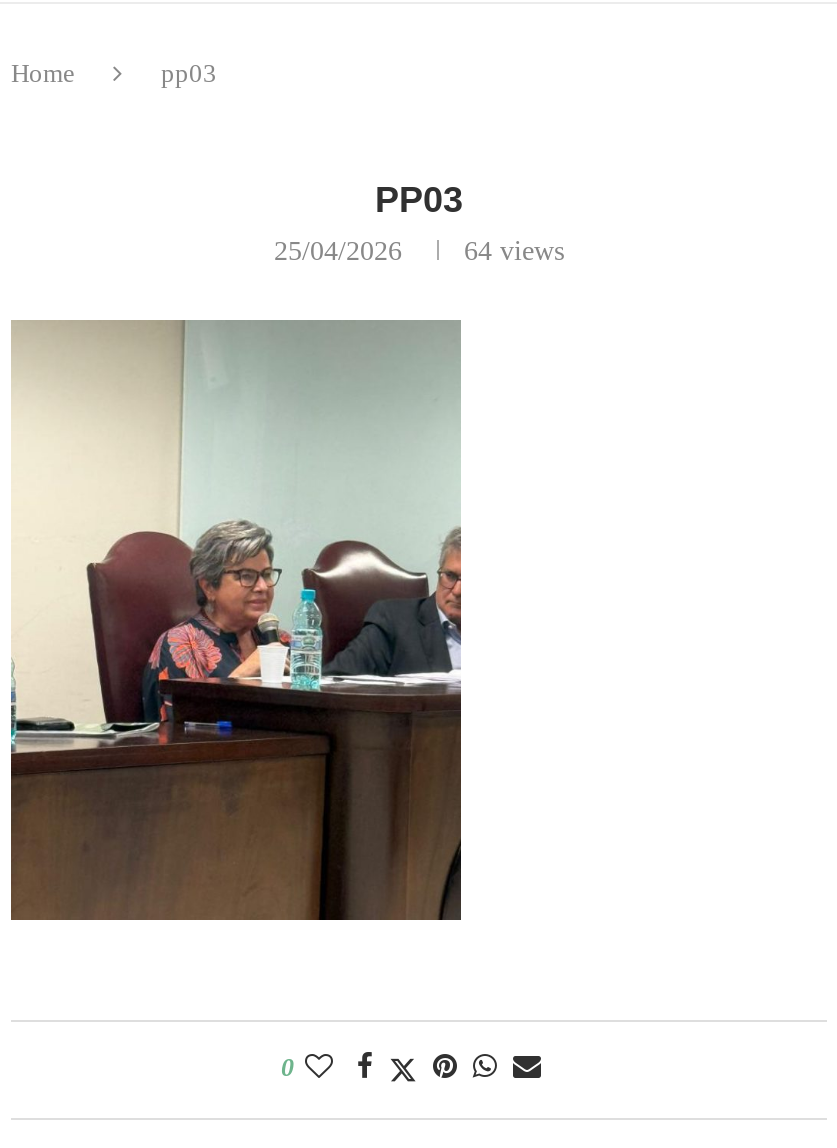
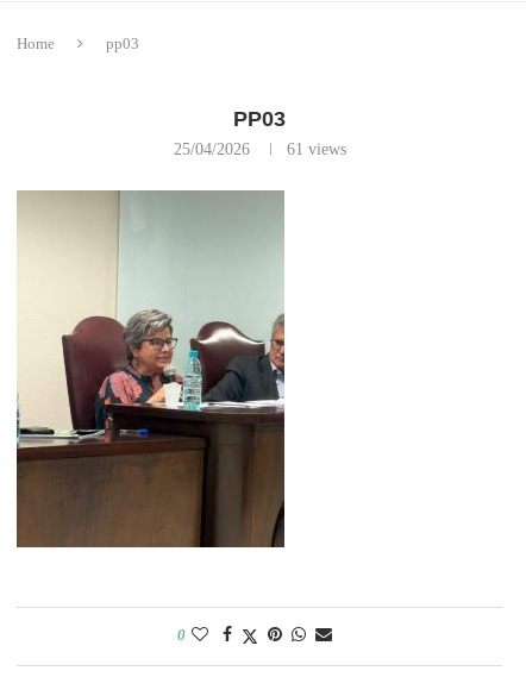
- 64 views
+ 61 views
